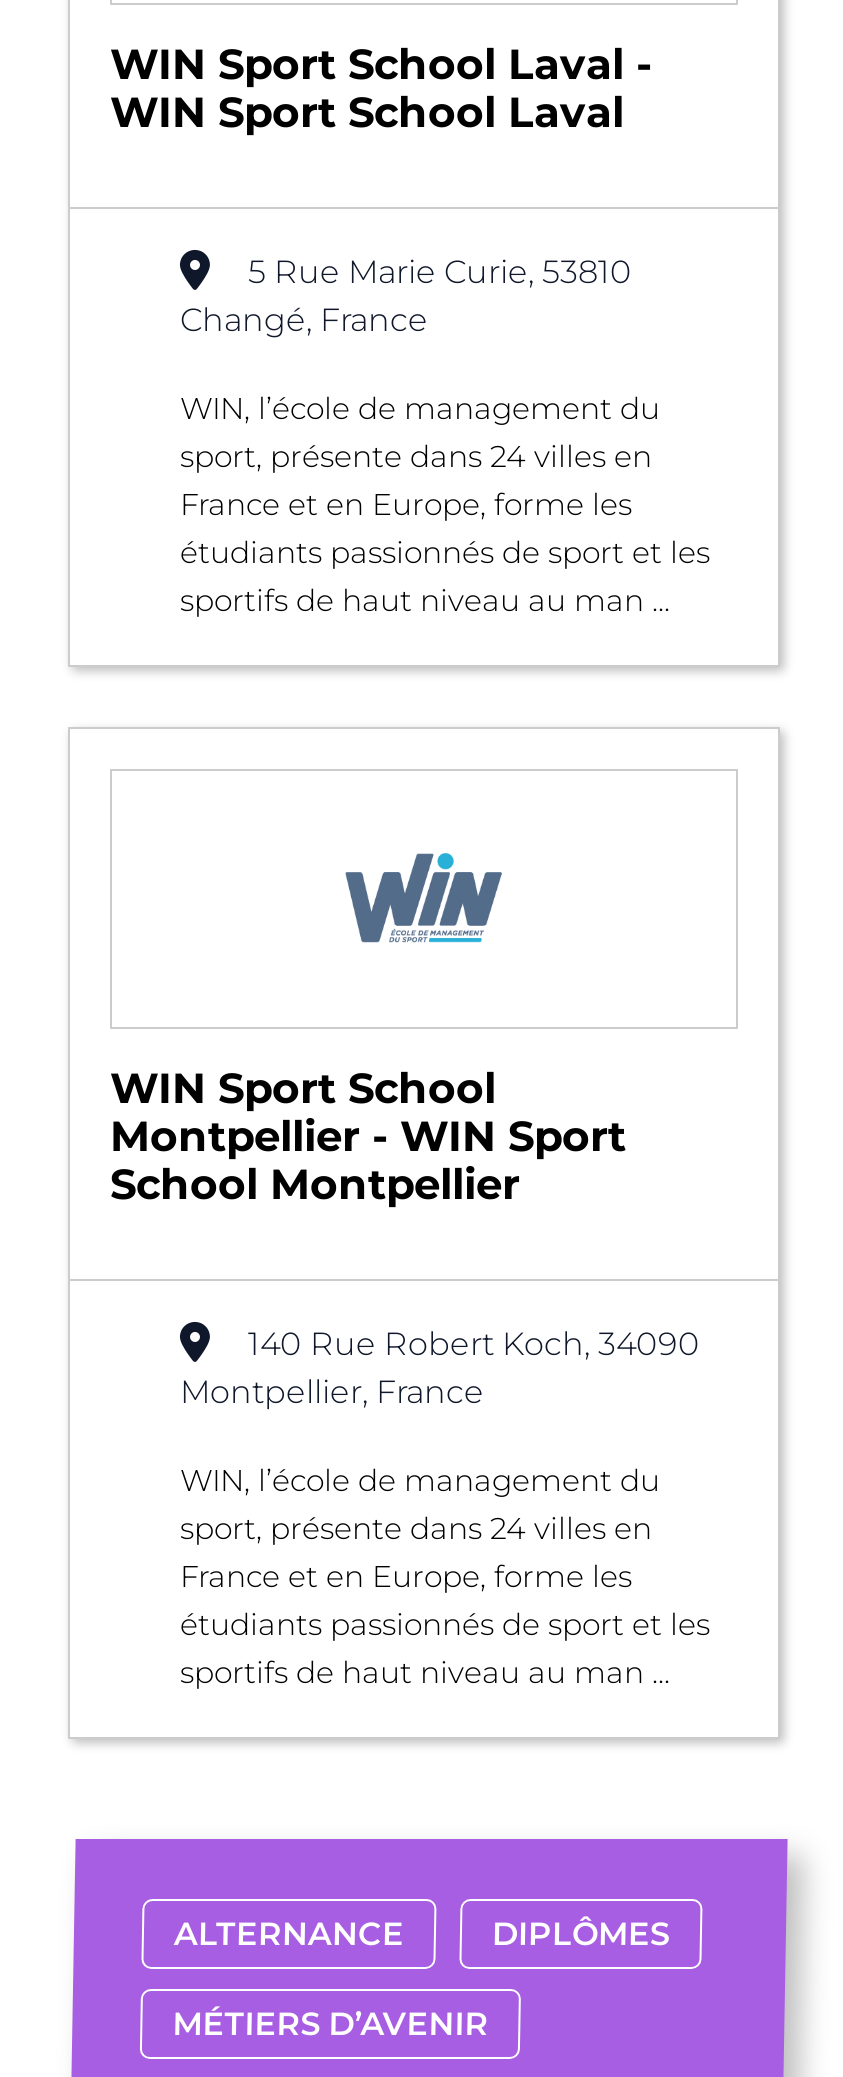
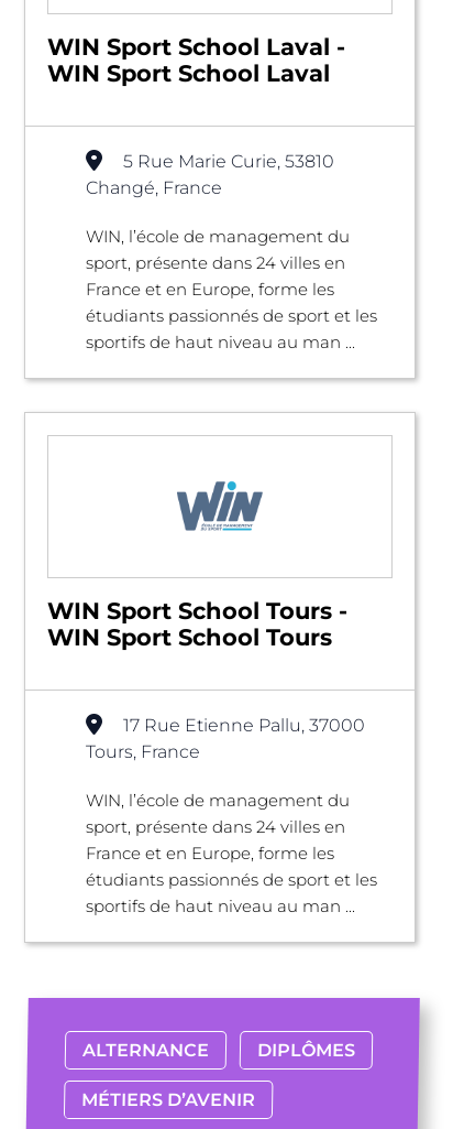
- WIN Sport School
- Montpellier - WIN Sport
- School Montpellier
+ WIN Sport School Tours -
+ WIN Sport School Tours

- 140 Rue Robert Koch, 34090
- Montpellier, France
+ 17 Rue Etienne Pallu, 37000
+ Tours, France
